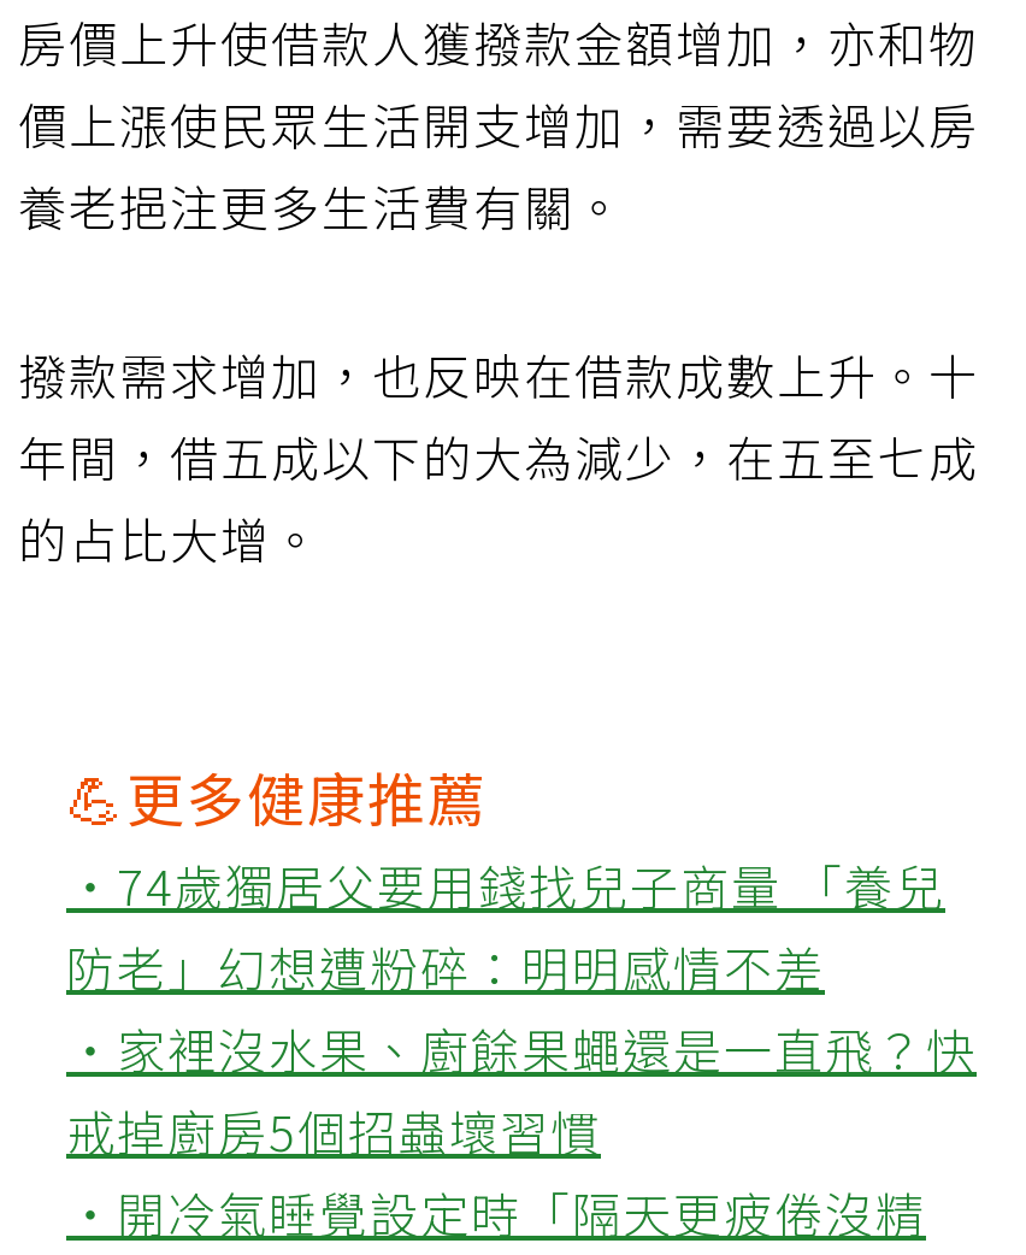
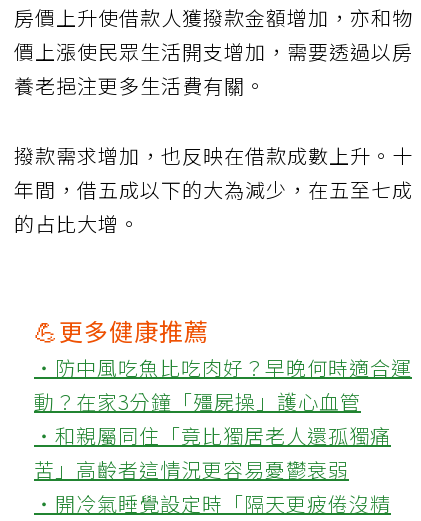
- ‧74歲獨居父要用錢找兒子商量 「養兒
- 防老」幻想遭粉碎：明明感情不差
- ‧家裡沒水果、廚餘果蠅還是一直飛？快
- 戒掉廚房5個招蟲壞習慣
+ ‧防中風吃魚比吃肉好？早晚何時適合運
+ 動？在家3分鐘「殭屍操」護心血管
+ ‧和親屬同住「竟比獨居老人還孤獨痛
+ 苦」高齡者這情況更容易憂鬱衰弱
